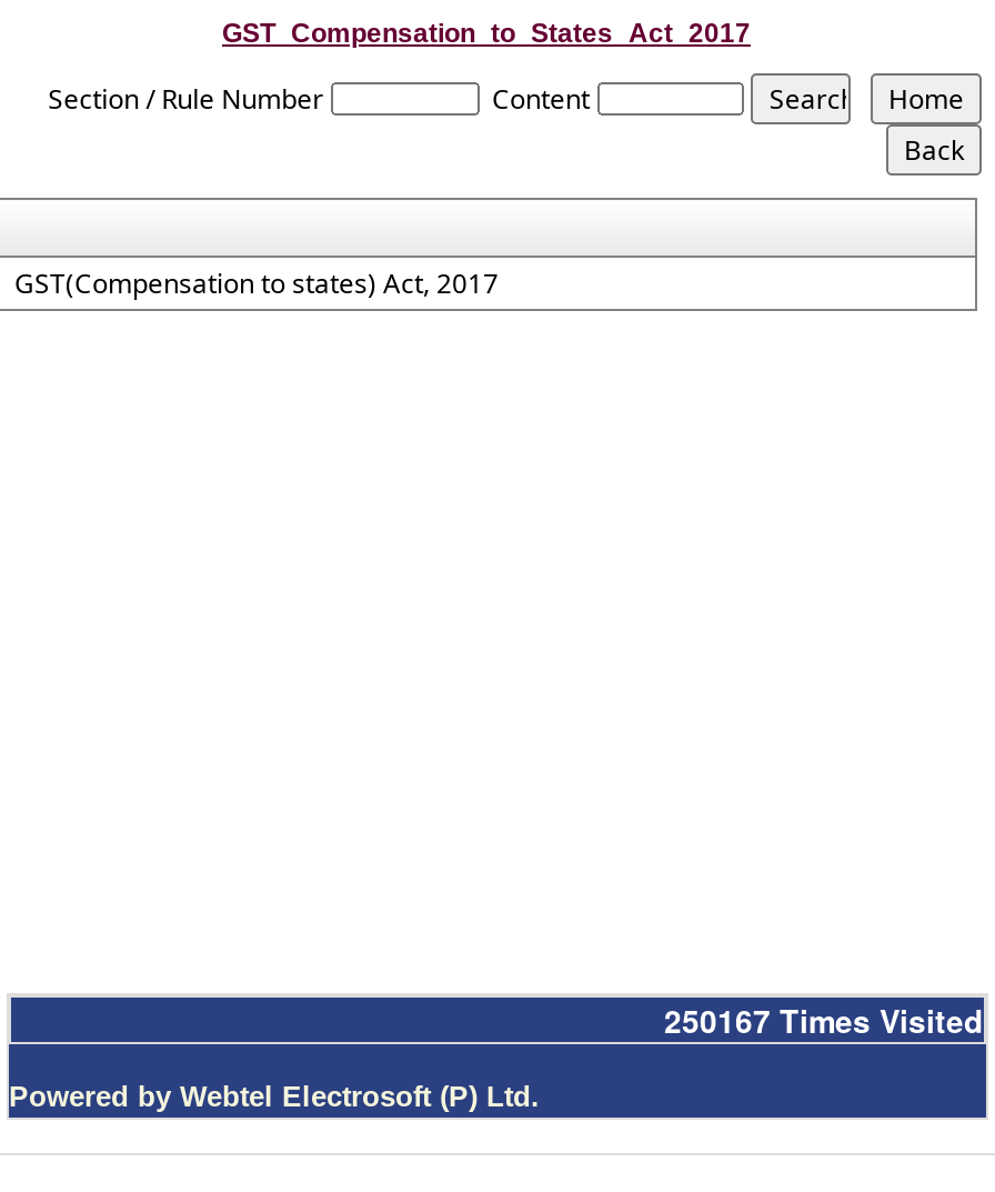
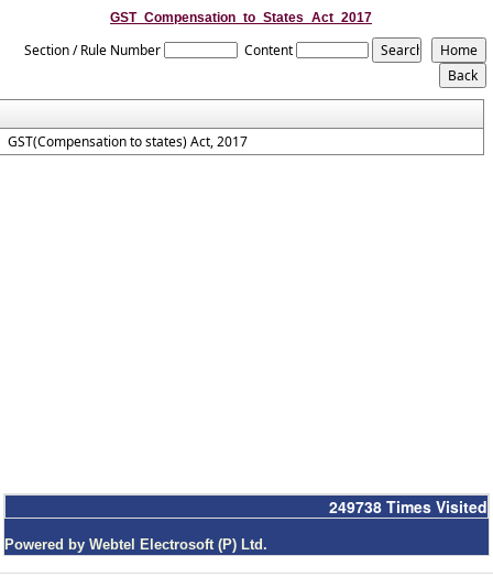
- 250167 Times Visited
+ 249738 Times Visited
